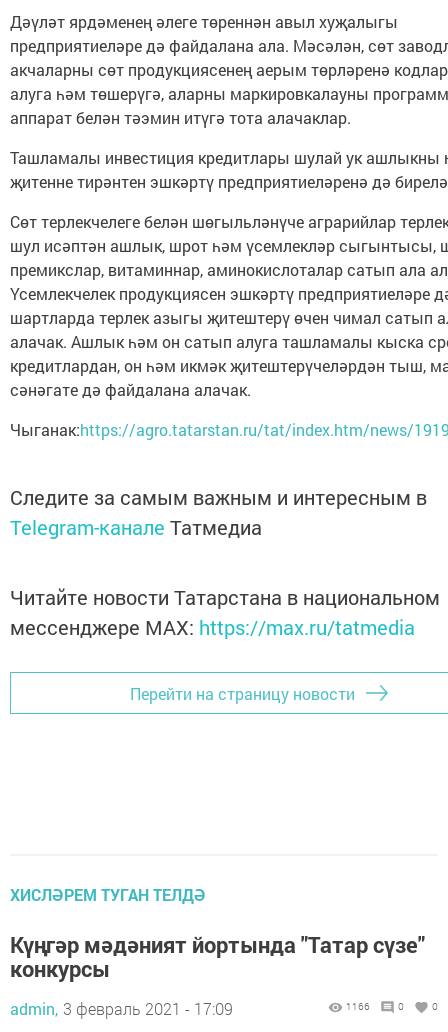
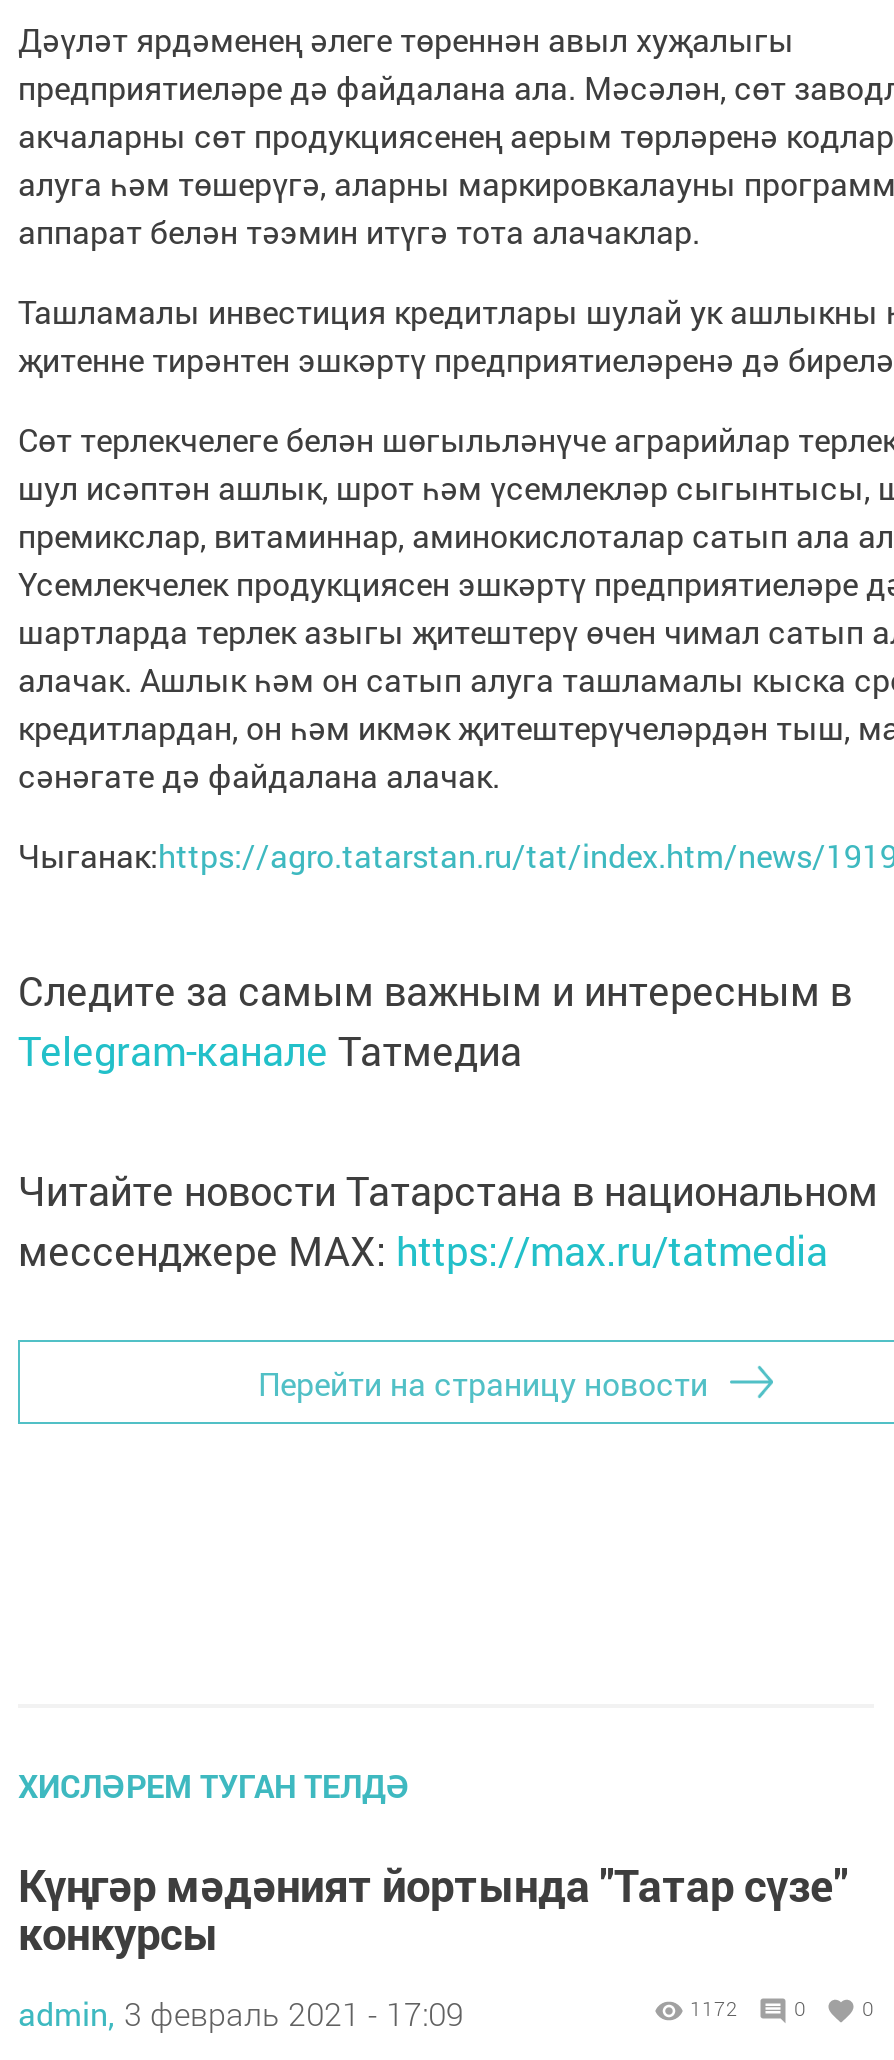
- 1166
+ 1172
